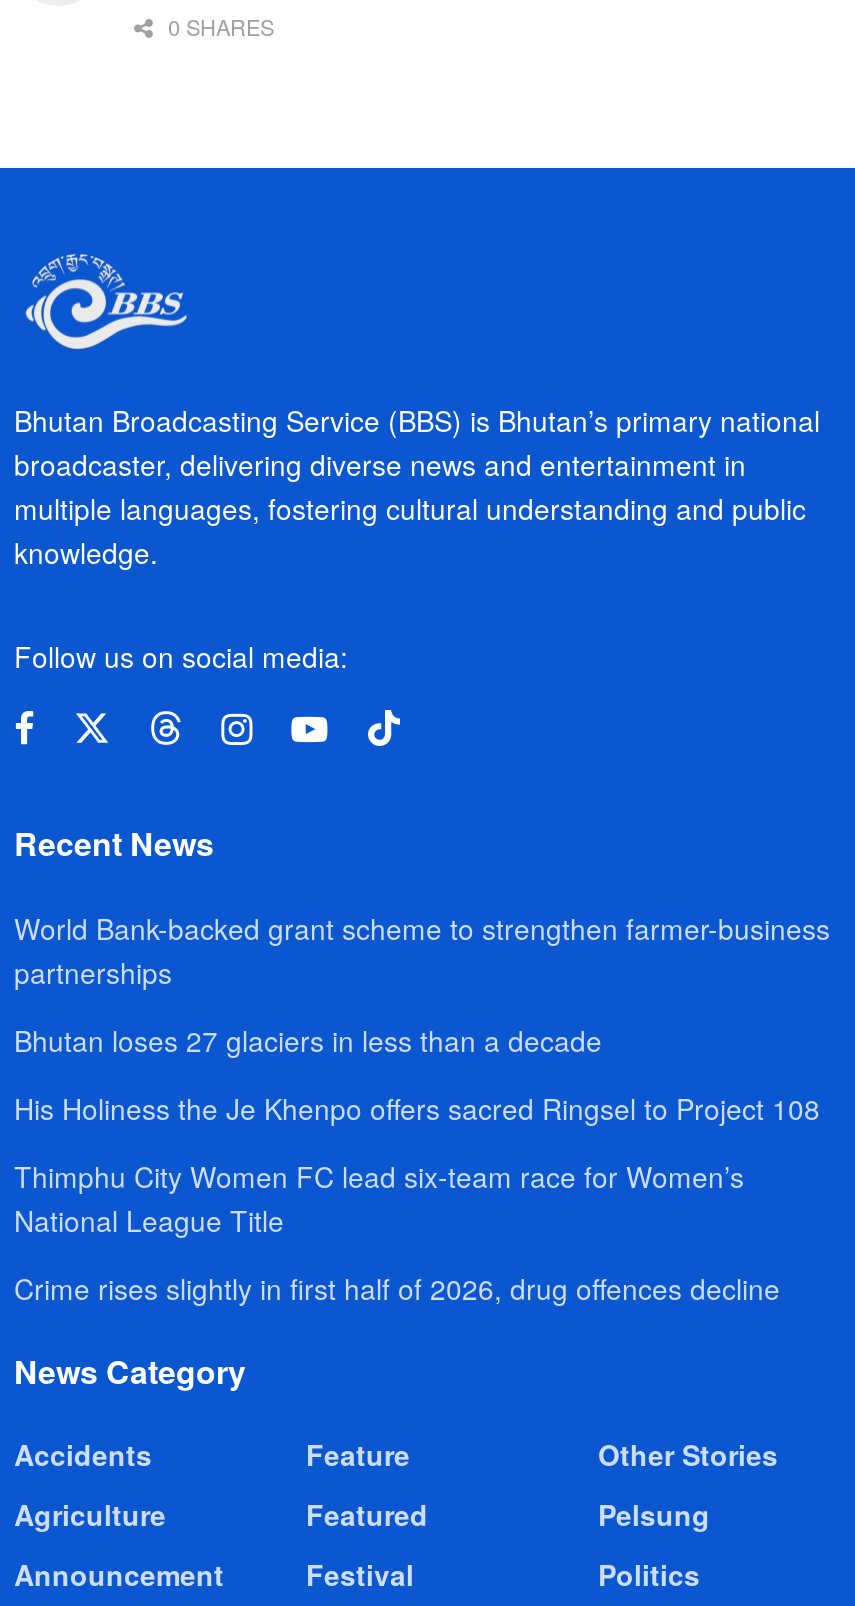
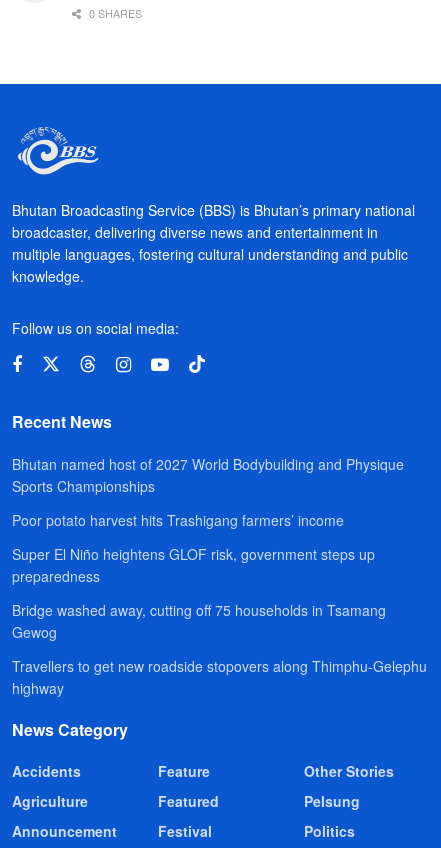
- World Bank-backed grant scheme to strengthen farmer-business
- partnerships
+ Bhutan named host of 2027 World Bodybuilding and Physique
+ Sports Championships

- Bhutan loses 27 glaciers in less than a decade
+ Poor potato harvest hits Trashigang farmers’ income

- His Holiness the Je Khenpo offers sacred Ringsel to Project 108
+ Super El Niño heightens GLOF risk, government steps up
+ preparedness

- Thimphu City Women FC lead six-team race for Women’s
- National League Title
+ Bridge washed away, cutting off 75 households in Tsamang
+ Gewog

- Crime rises slightly in first half of 2026, drug offences decline
+ Travellers to get new roadside stopovers along Thimphu-Gelephu
+ highway
